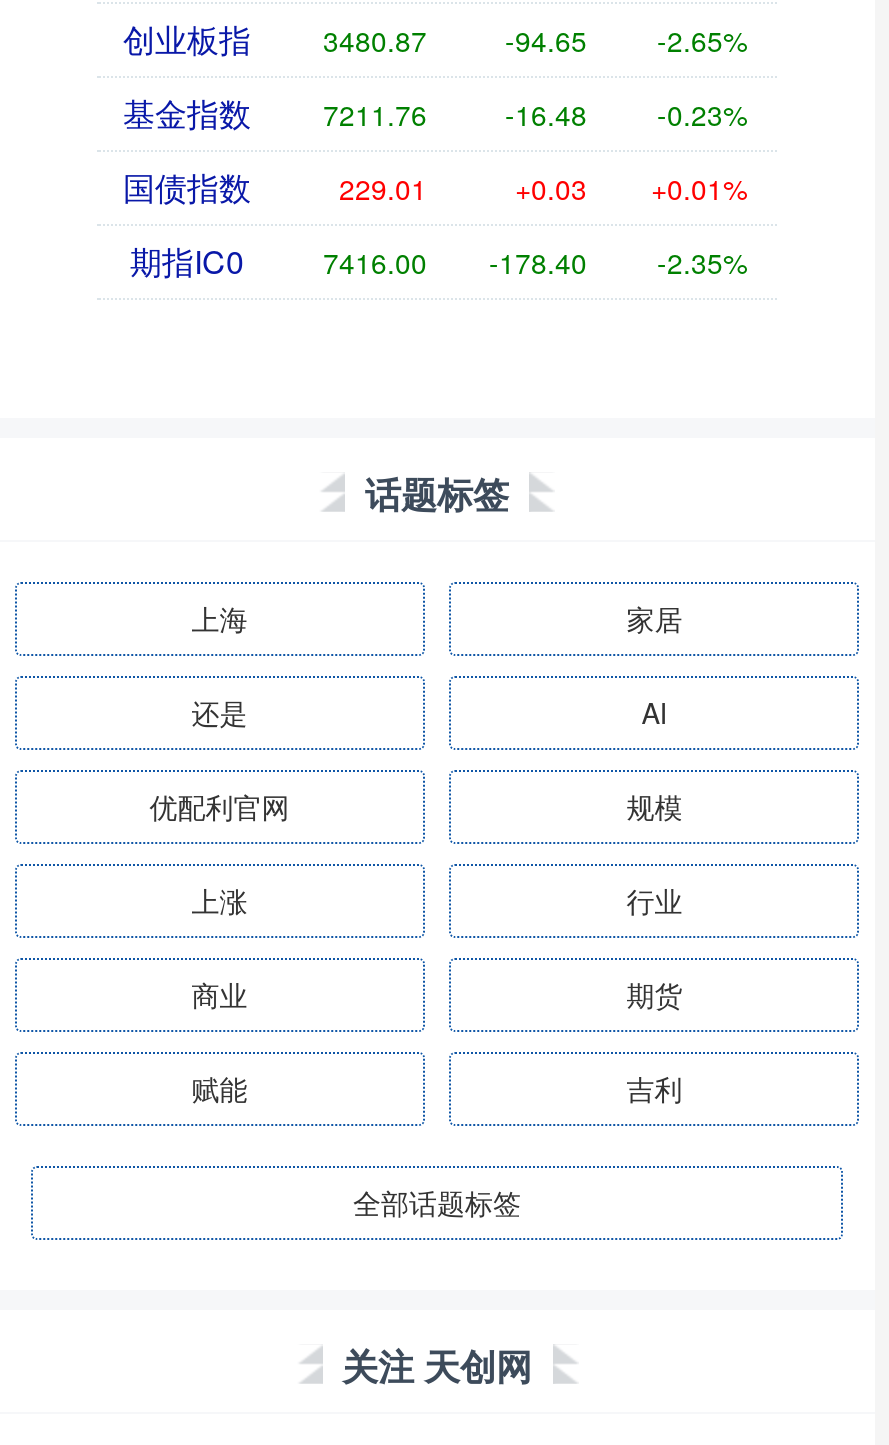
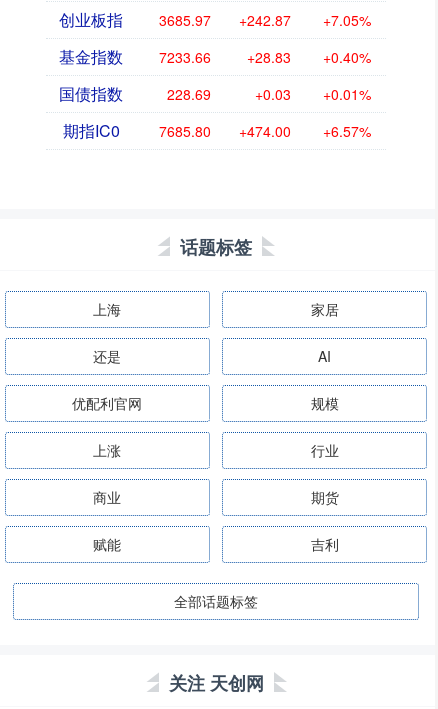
- 3480.87
+ 3685.97

- -94.65
+ +242.87

- -2.65%
+ +7.05%

- 7211.76
+ 7233.66

- -16.48
+ +28.83

- -0.23%
+ +0.40%

- 229.01
+ 228.69

- 7416.00
+ 7685.80

- -178.40
+ +474.00

- -2.35%
+ +6.57%
